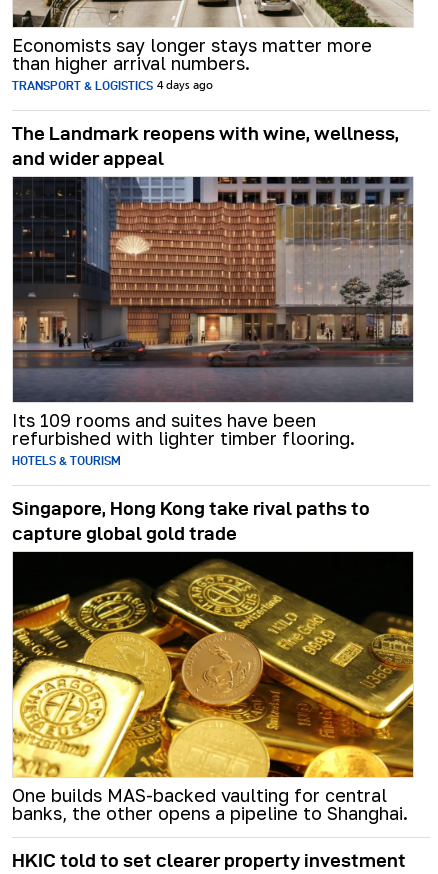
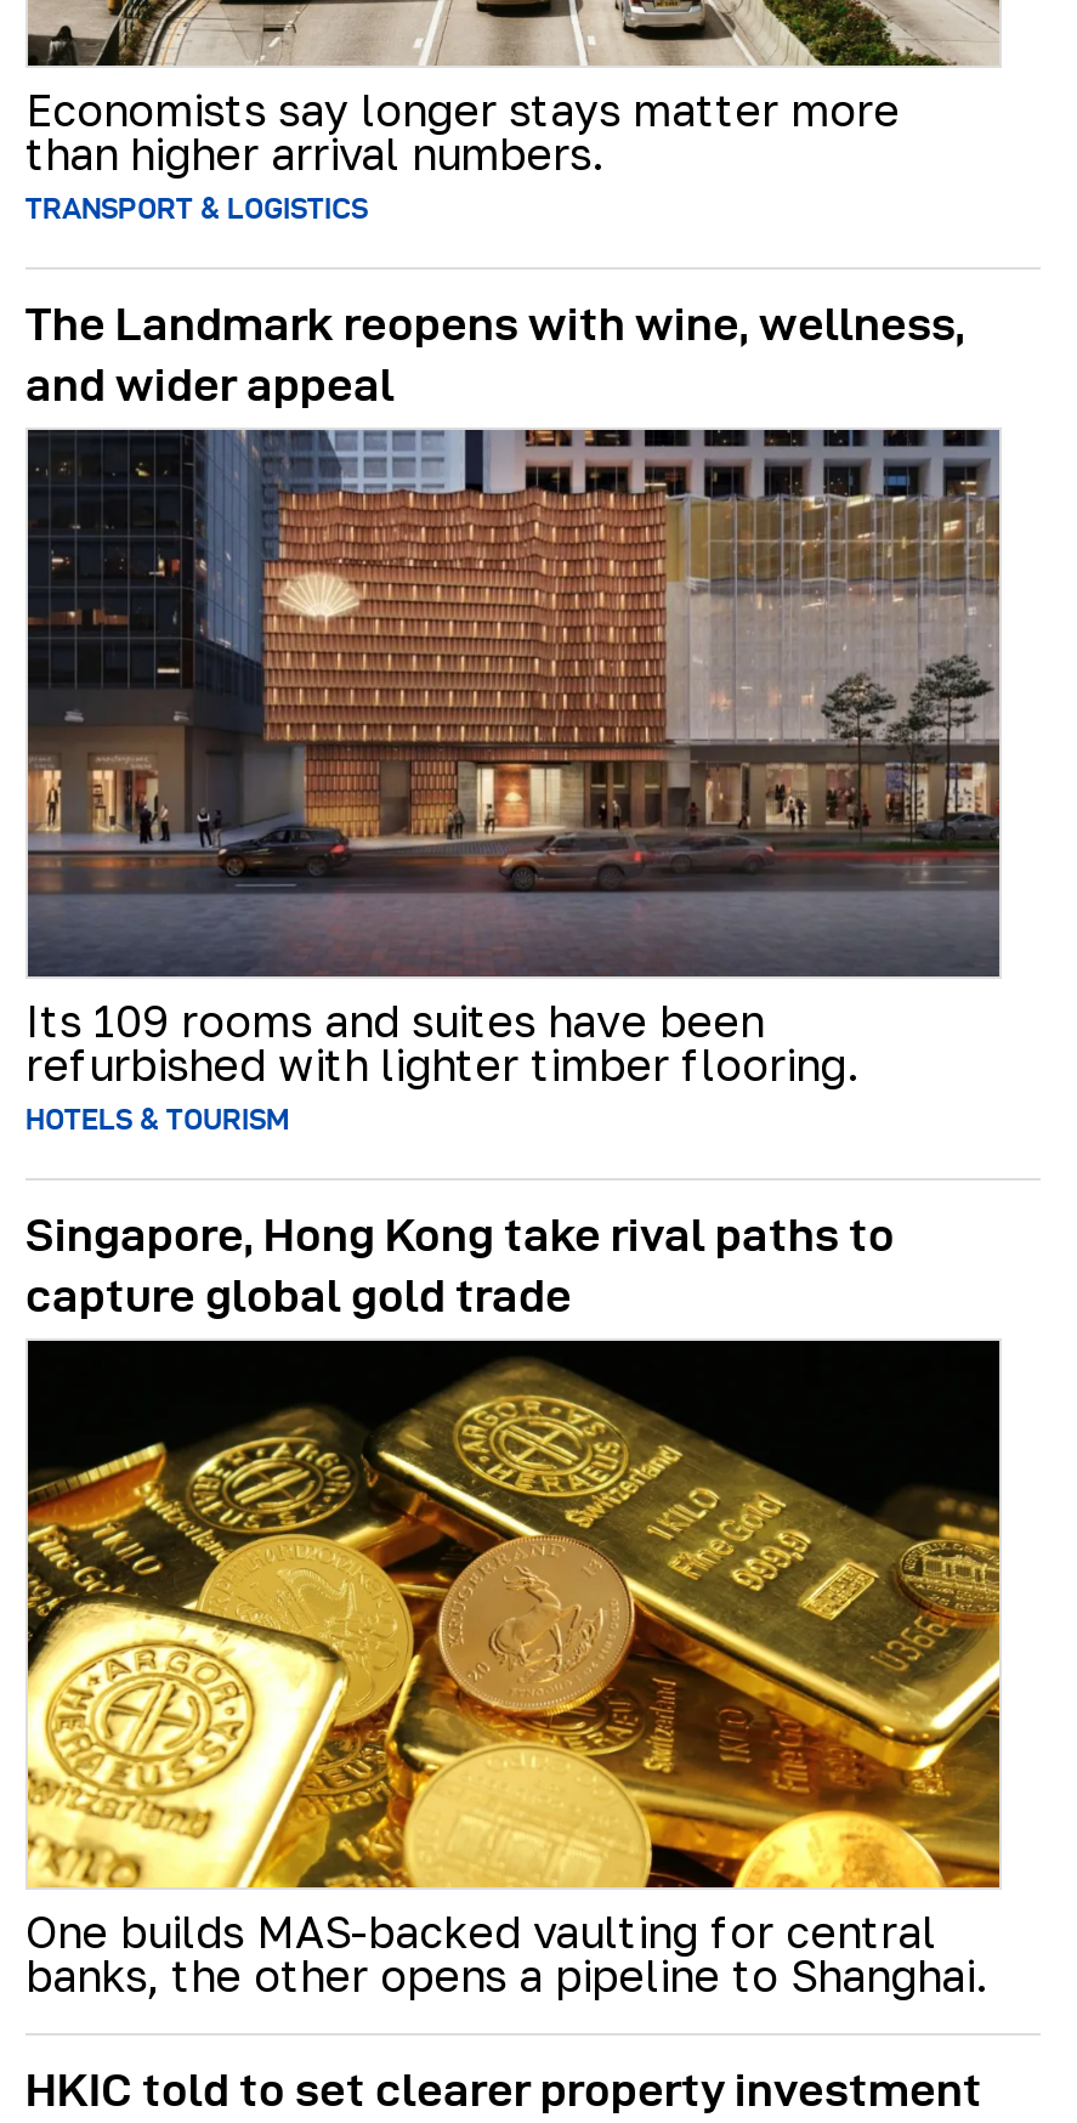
- TRANSPORT & LOGISTICS 4 days ago
+ TRANSPORT & LOGISTICS
